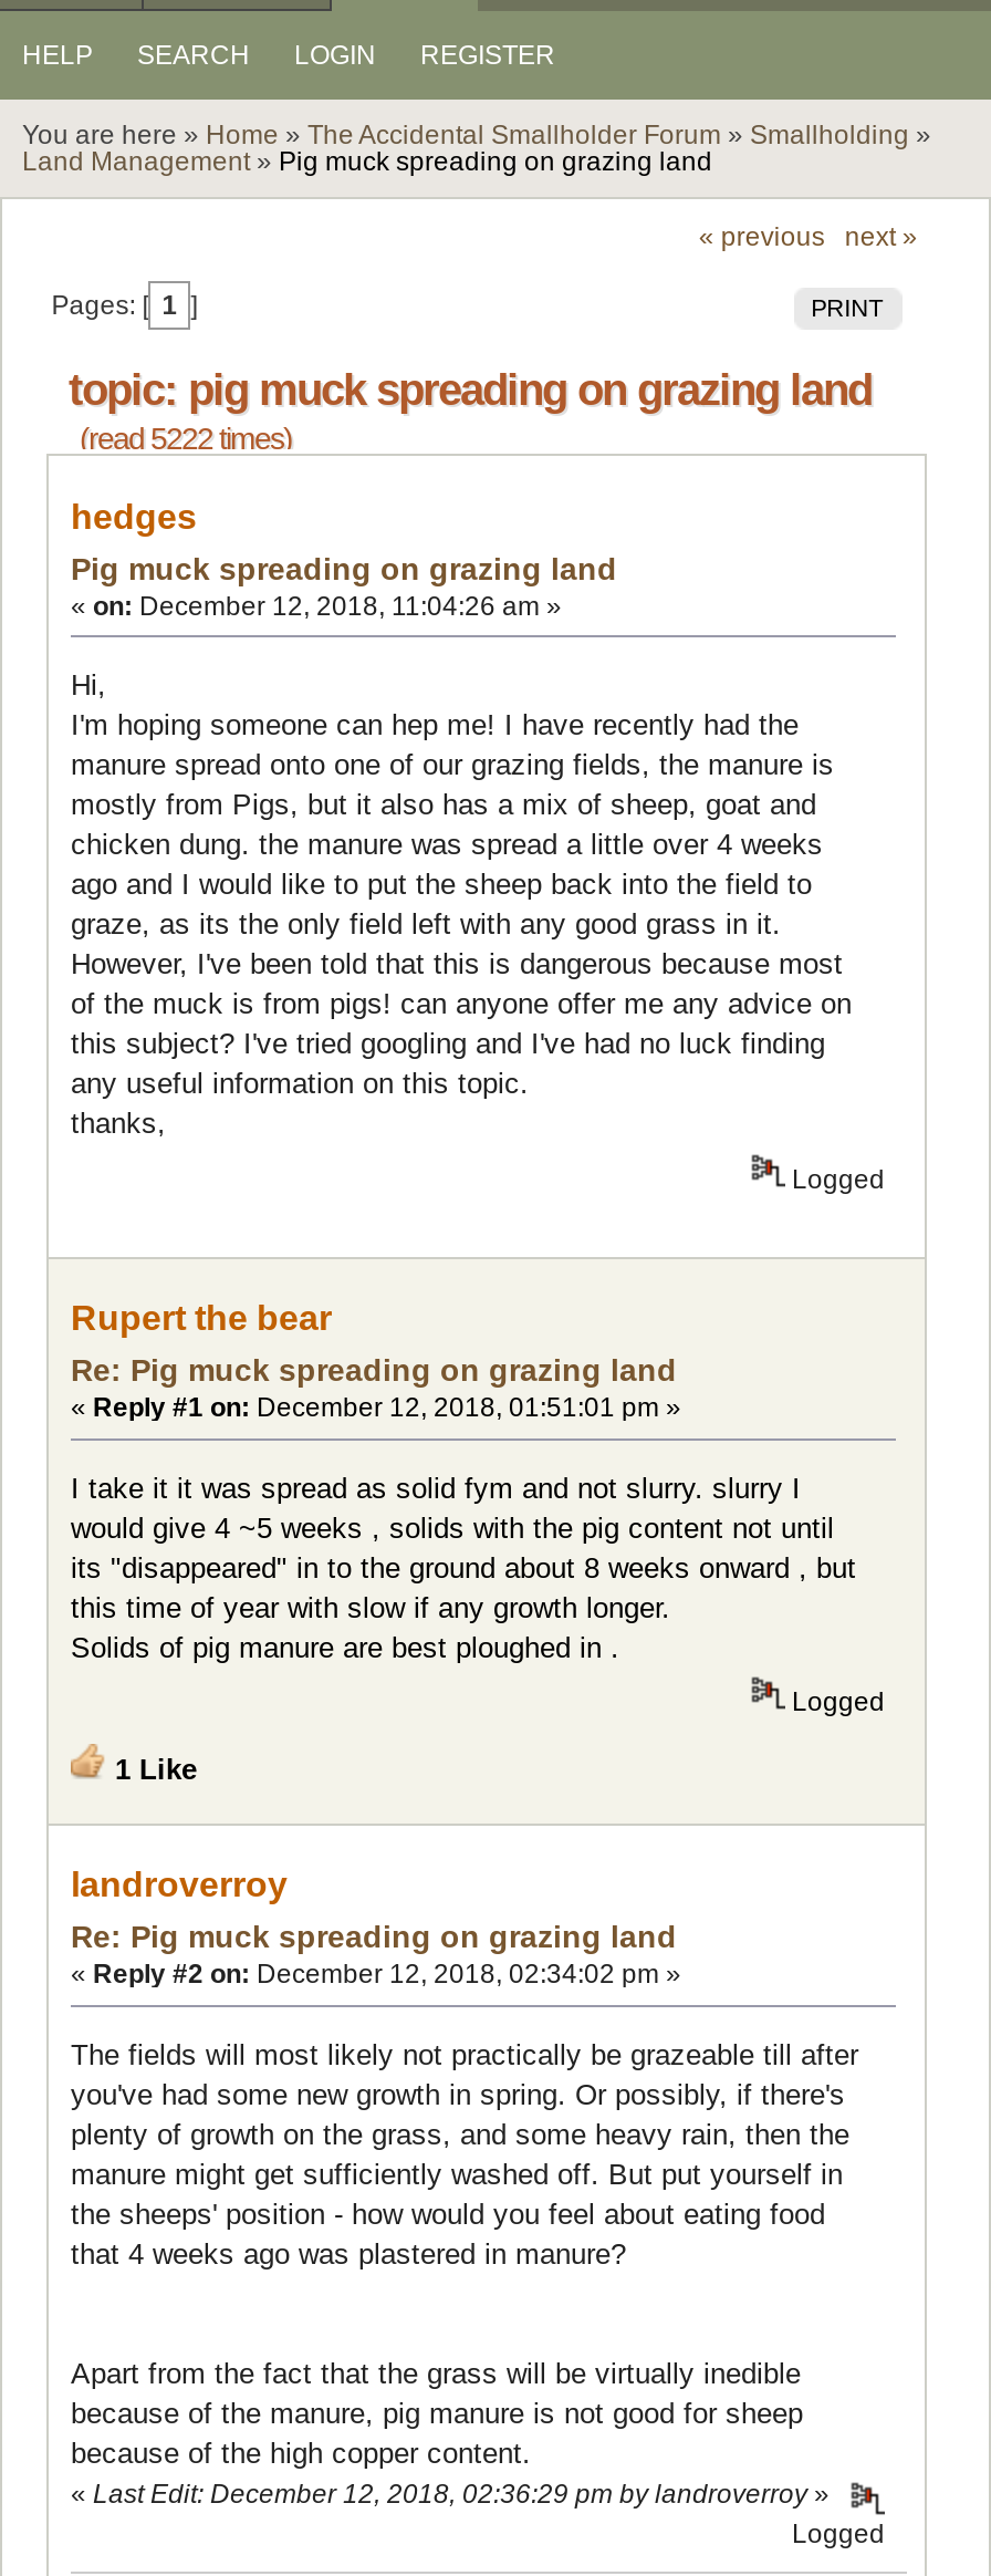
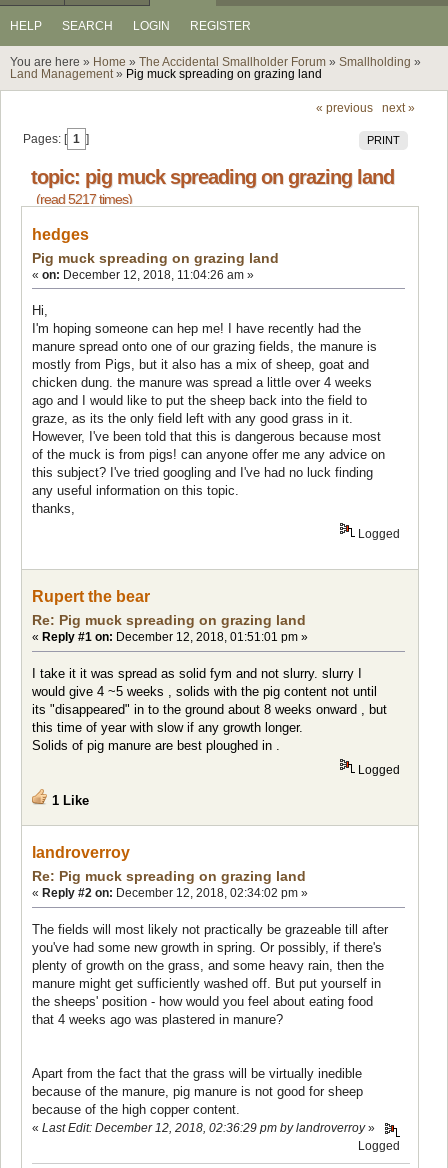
- (read 5222 times)
+ (read 5217 times)
